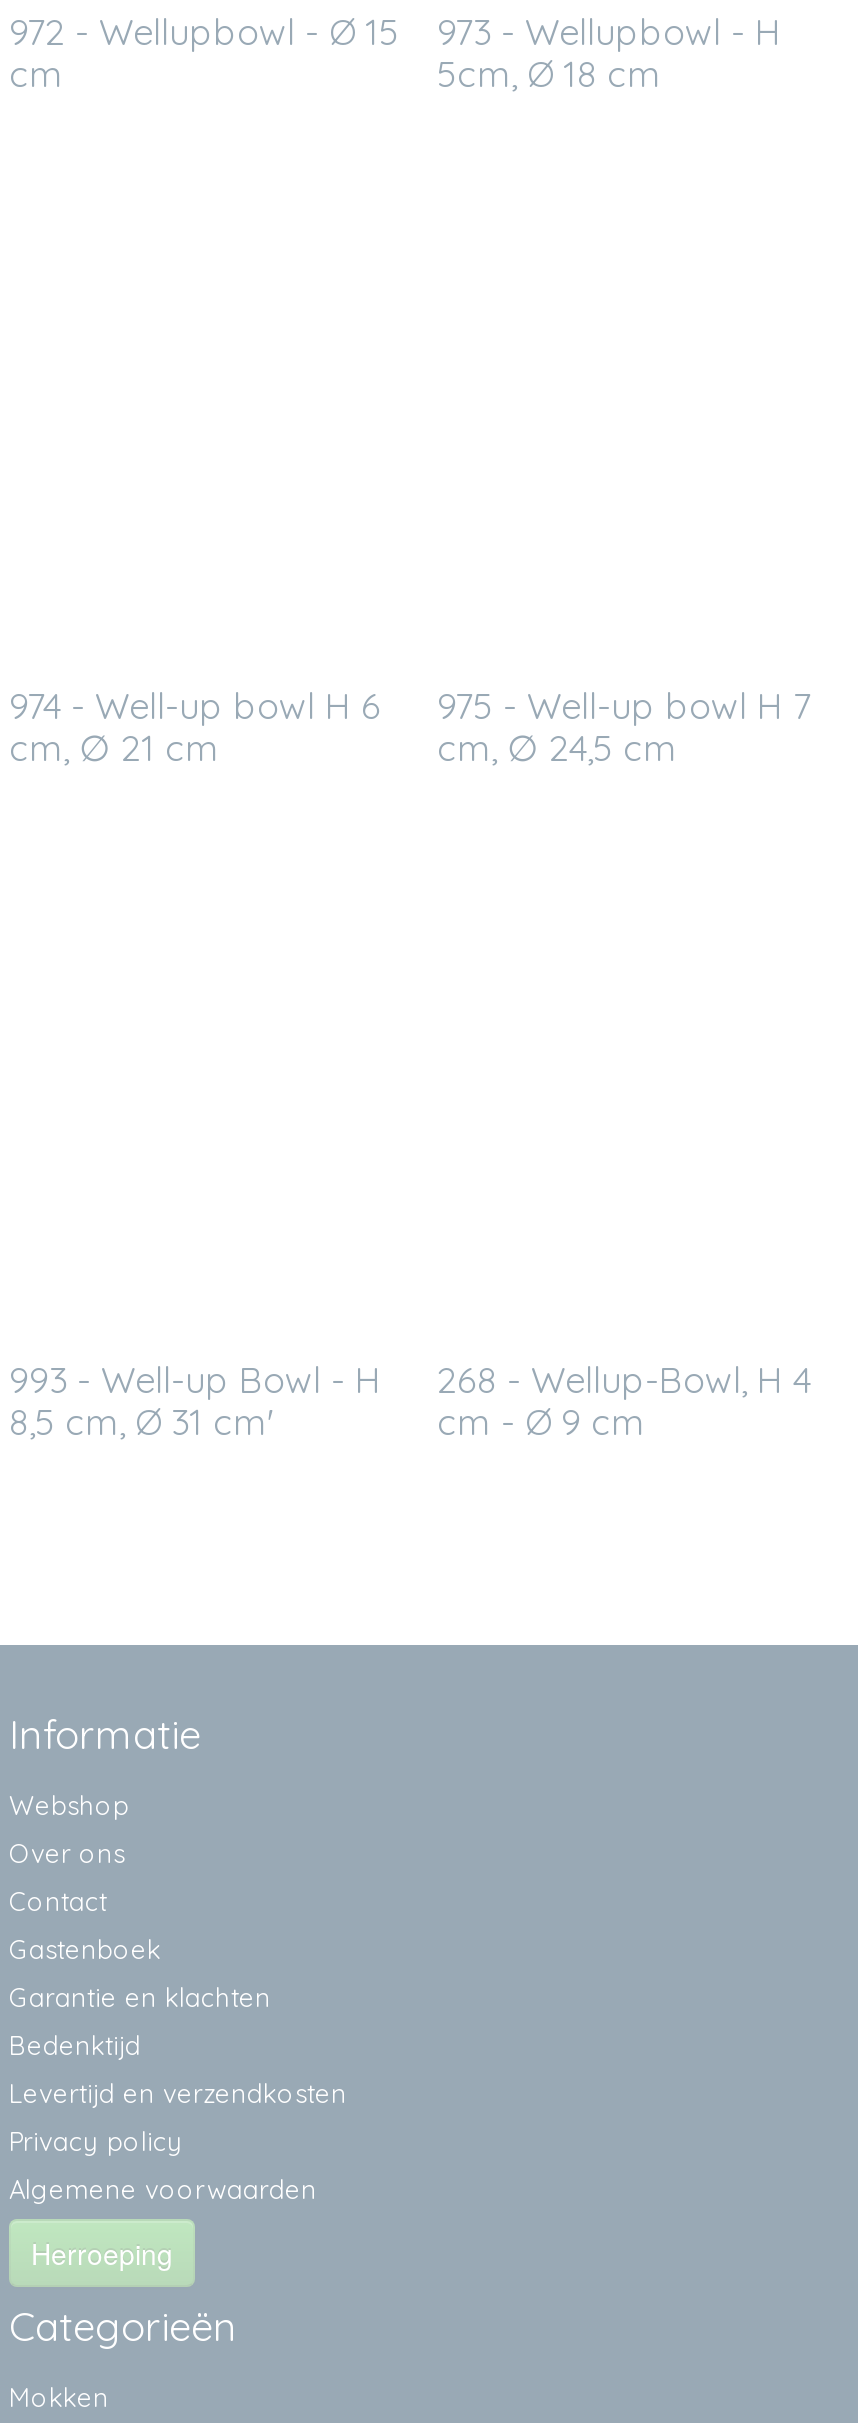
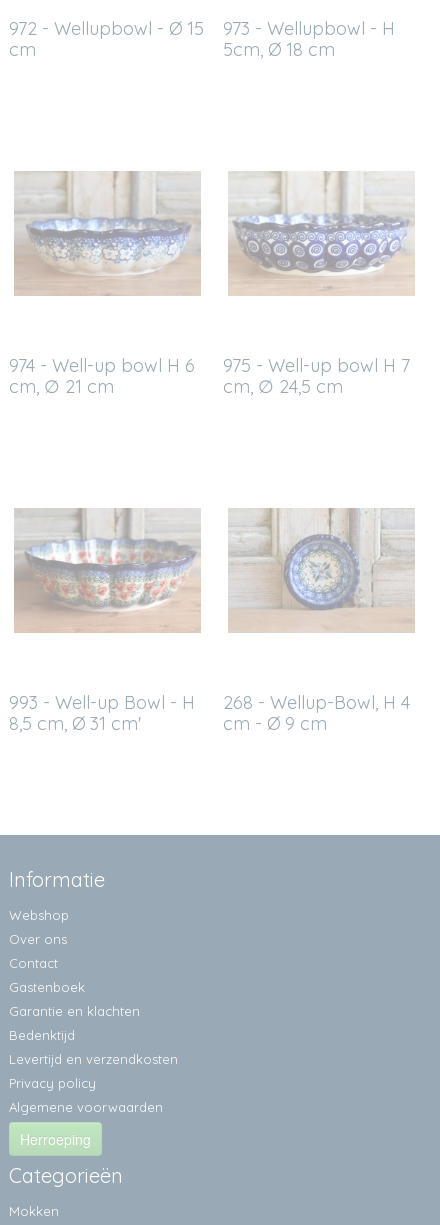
+ [image]

+ [image]

+ [image]

+ [image]
